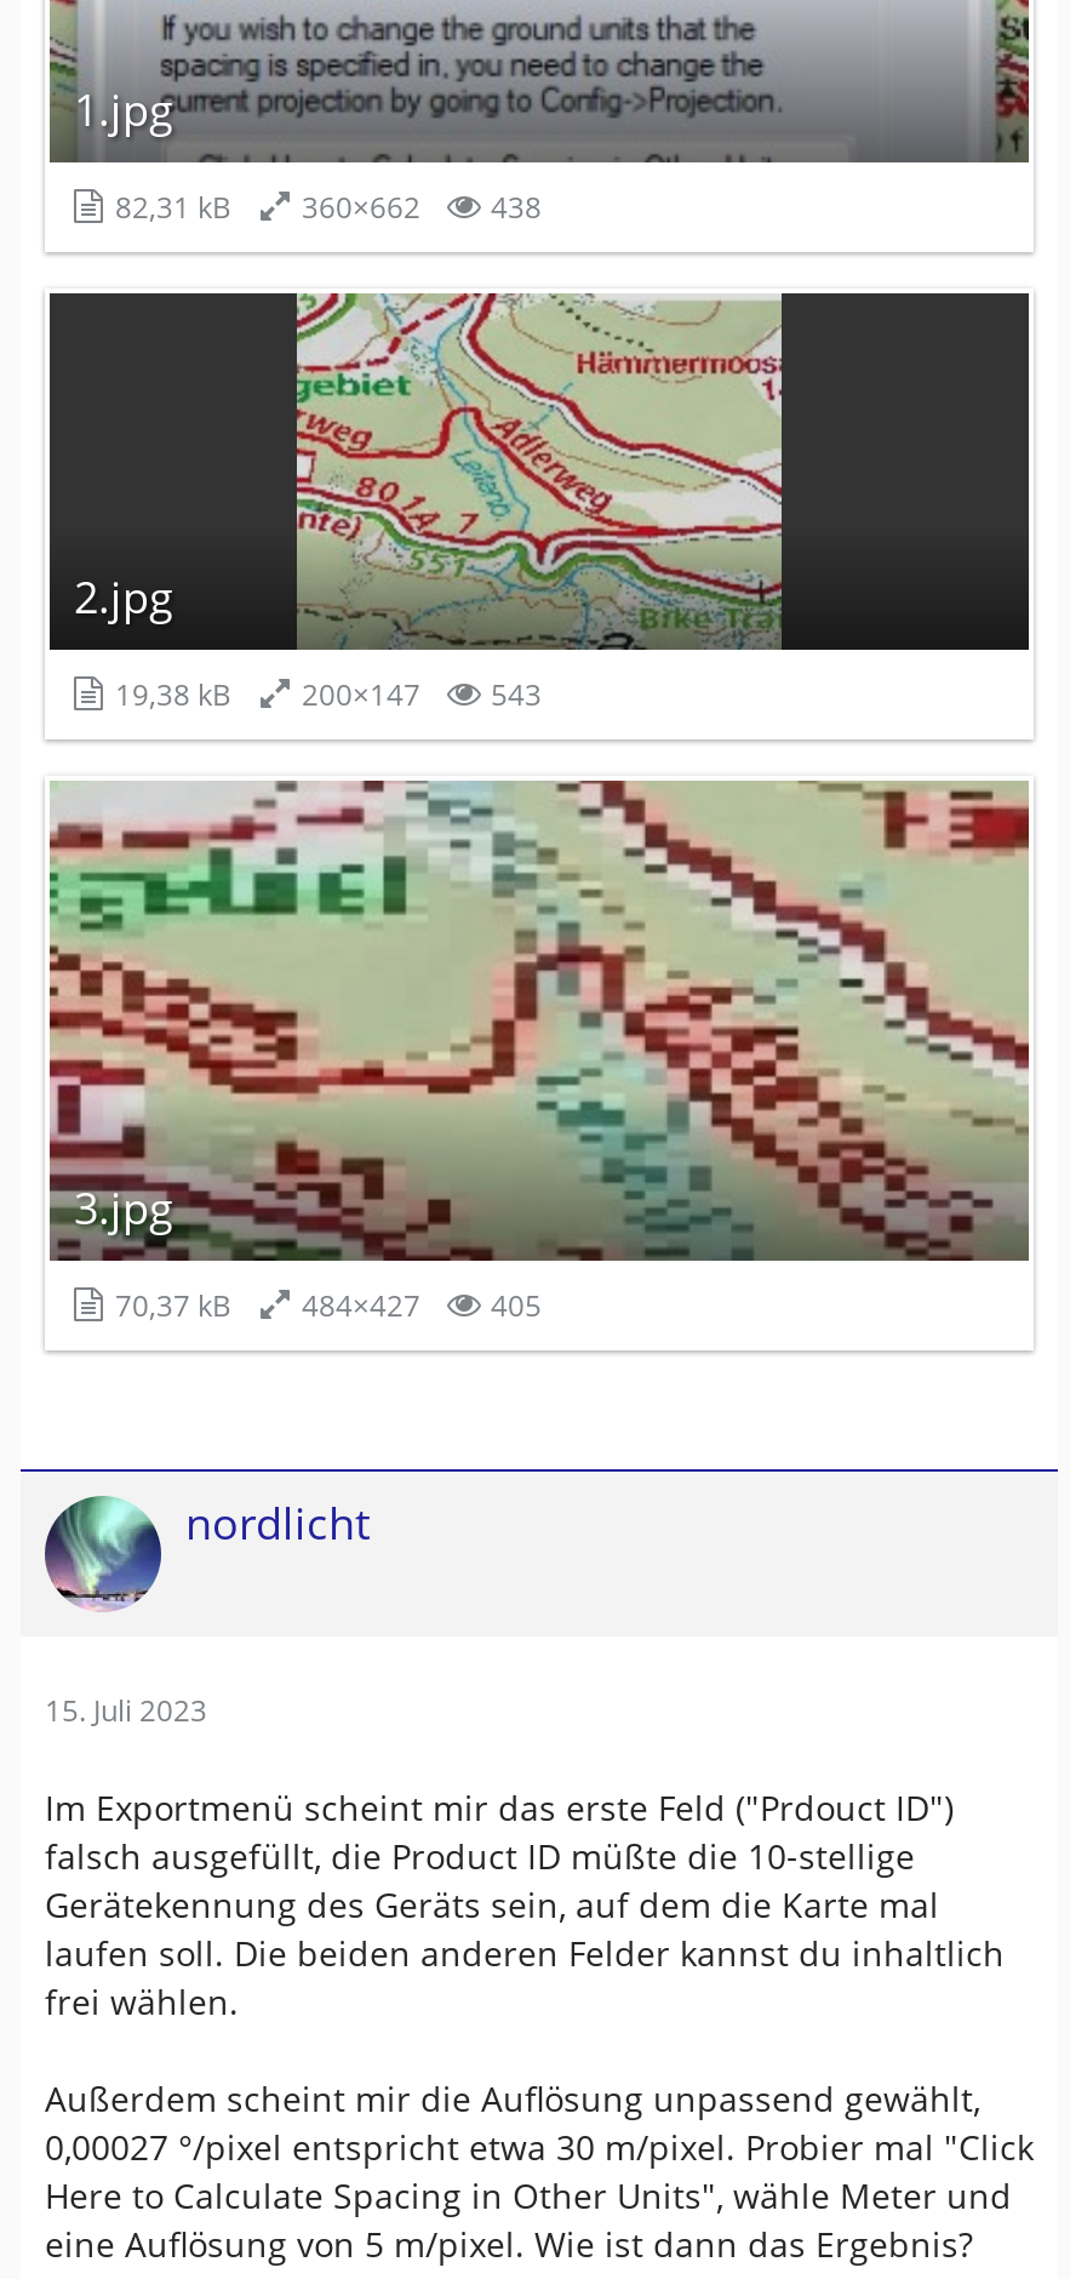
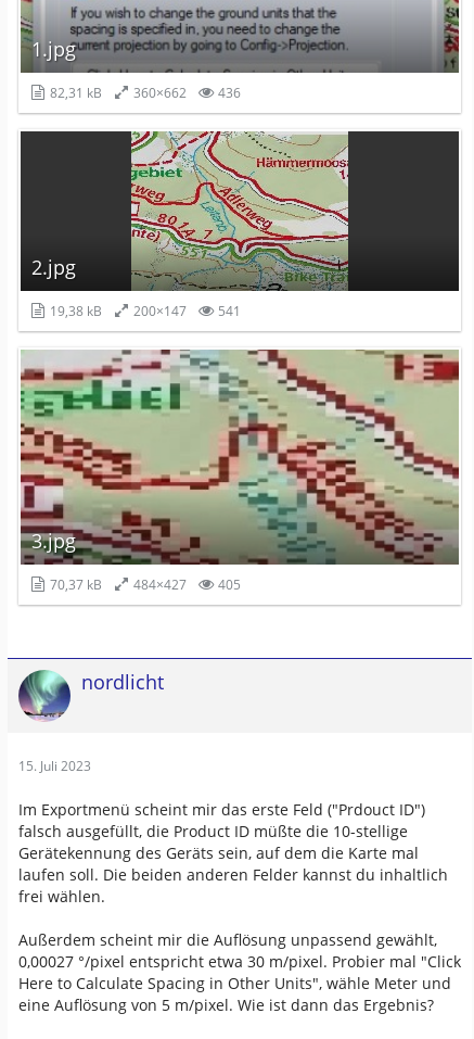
- 82,31 kB 360×662 438
+ 82,31 kB 360×662 436

- 19,38 kB 200×147 543
+ 19,38 kB 200×147 541
